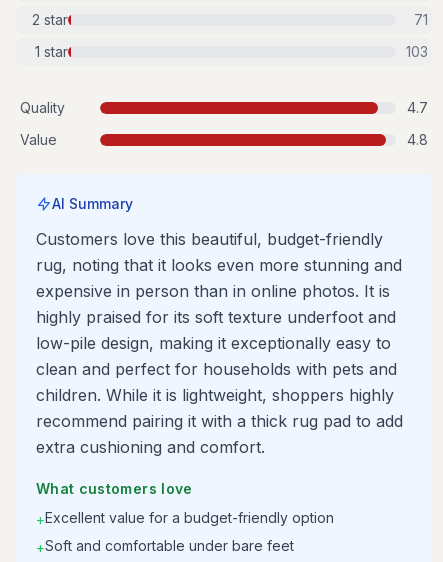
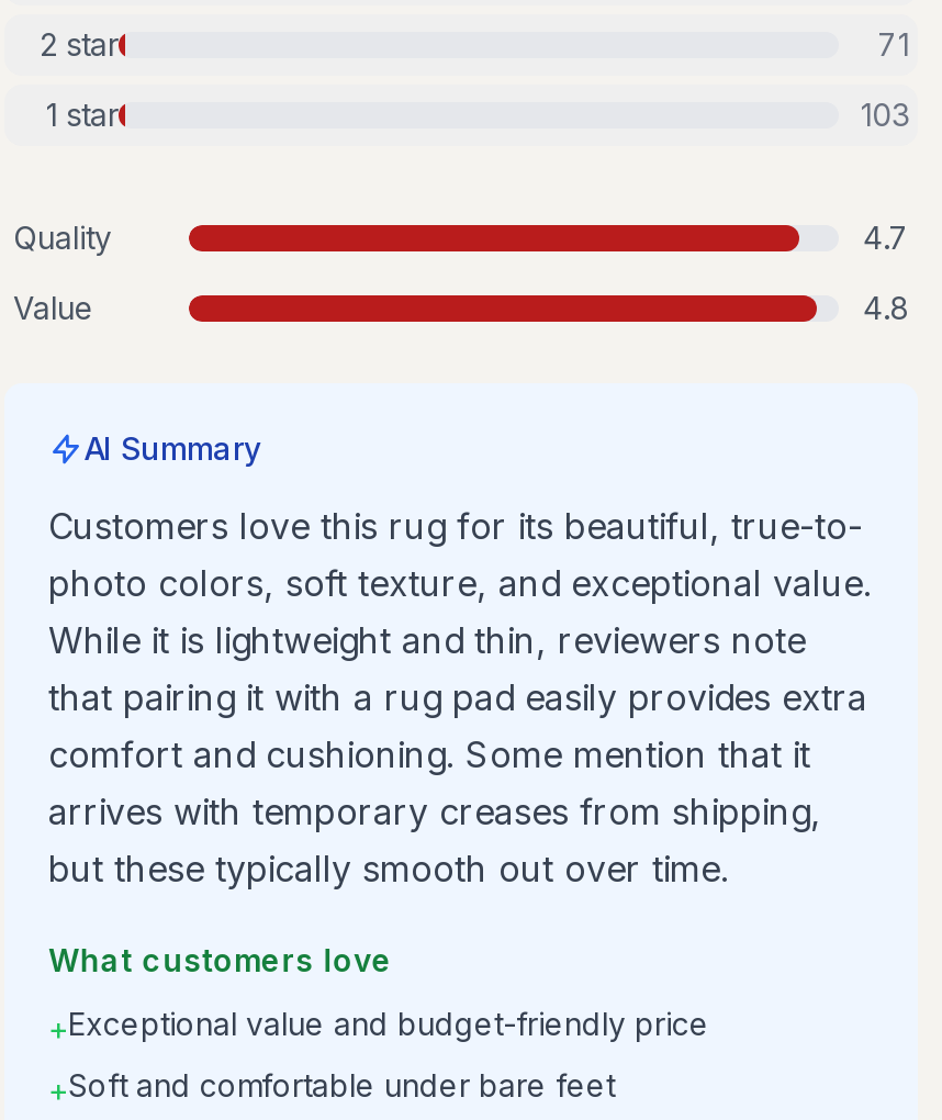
- Customers love this beautiful, budget-friendly
- rug, noting that it looks even more stunning and
- expensive in person than in online photos. It is
- highly praised for its soft texture underfoot and
- low-pile design, making it exceptionally easy to
- clean and perfect for households with pets and
- children. While it is lightweight, shoppers highly
- recommend pairing it with a thick rug pad to add
- extra cushioning and comfort.
+ Customers love this rug for its beautiful, true-to-
+ photo colors, soft texture, and exceptional value.
+ While it is lightweight and thin, reviewers note
+ that pairing it with a rug pad easily provides extra
+ comfort and cushioning. Some mention that it
+ arrives with temporary creases from shipping,
+ but these typically smooth out over time.

- +Excellent value for a budget-friendly option
+ +Exceptional value and budget-friendly price
